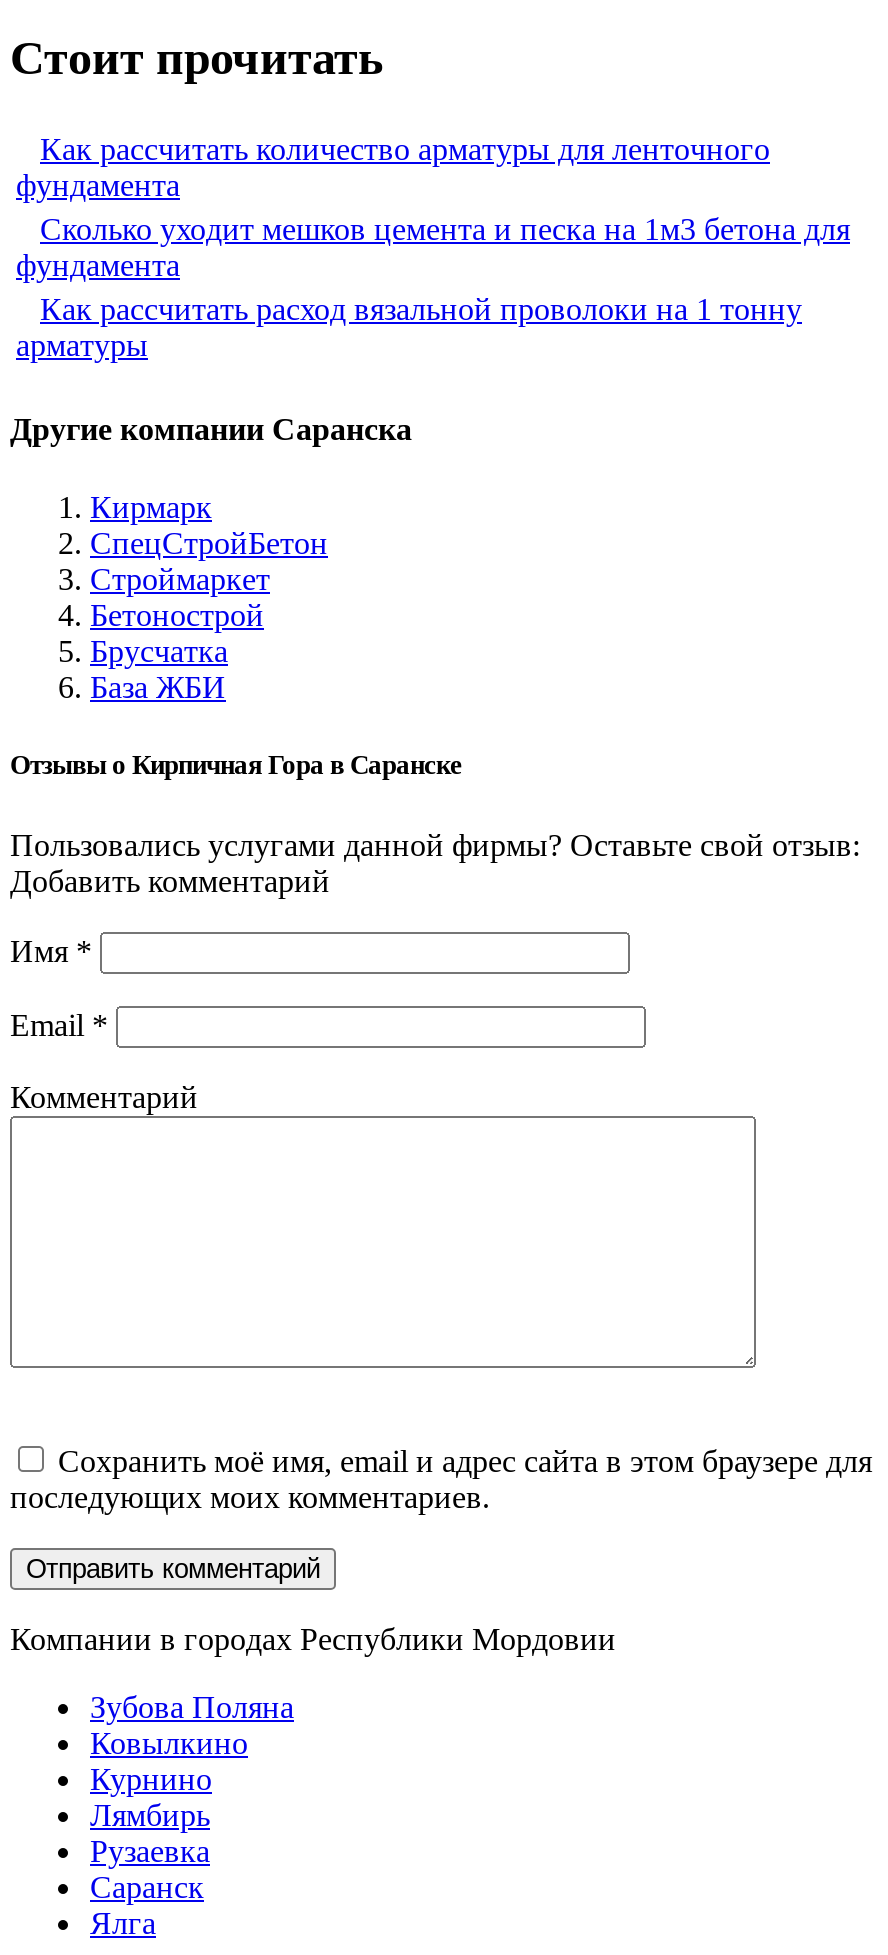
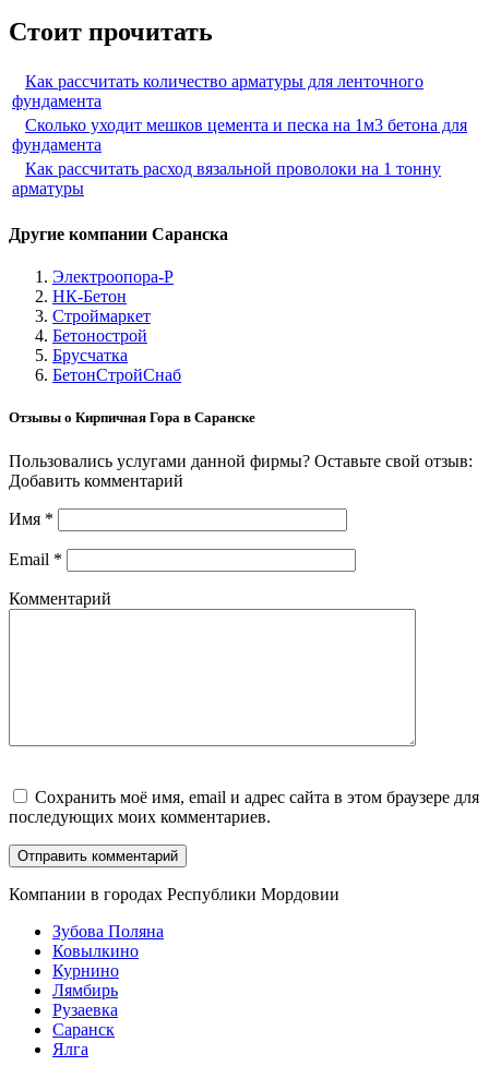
- Кирмарк
- СпецСтройБетон
+ Электроопора-Р
+ НК-Бетон

- База ЖБИ
+ БетонСтройСнаб
